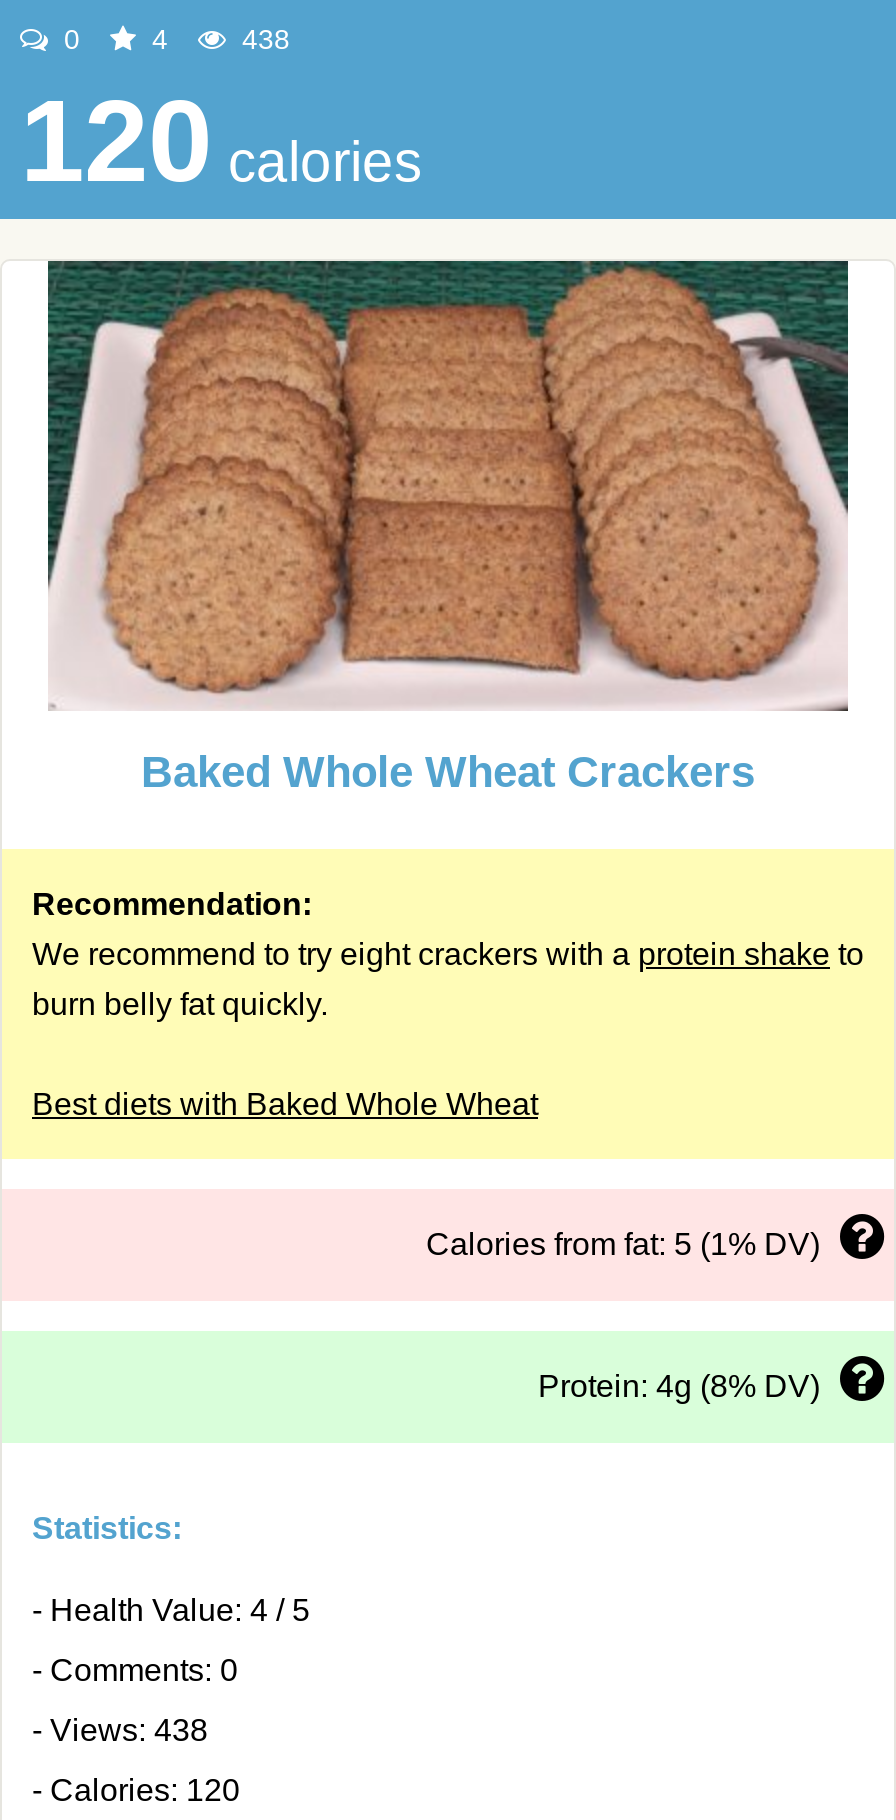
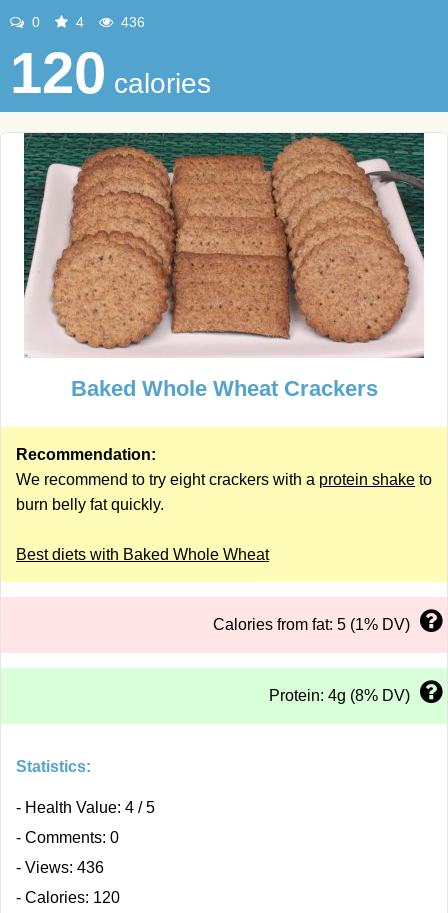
- 438
+ 436

- - Views: 438
+ - Views: 436
